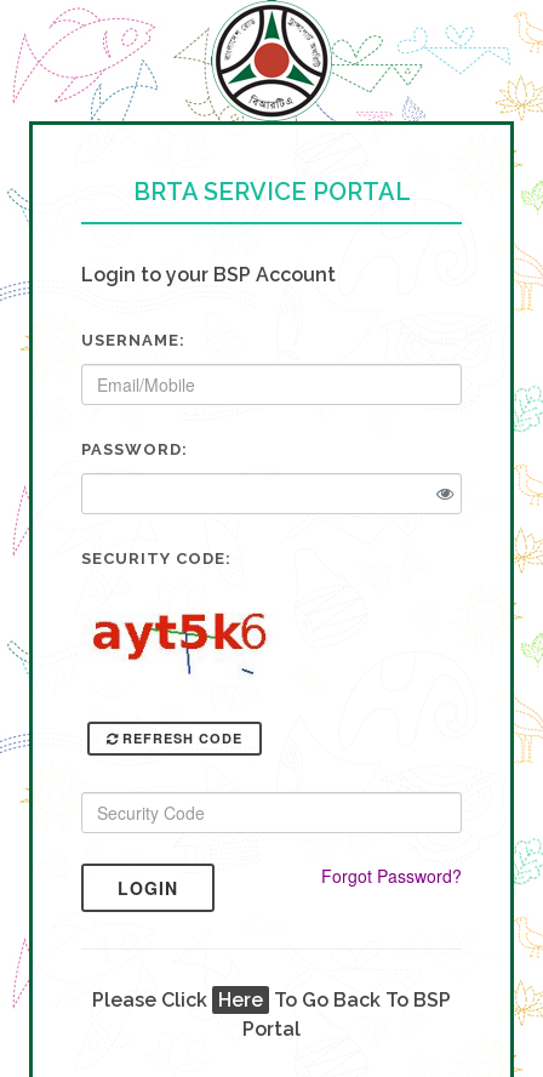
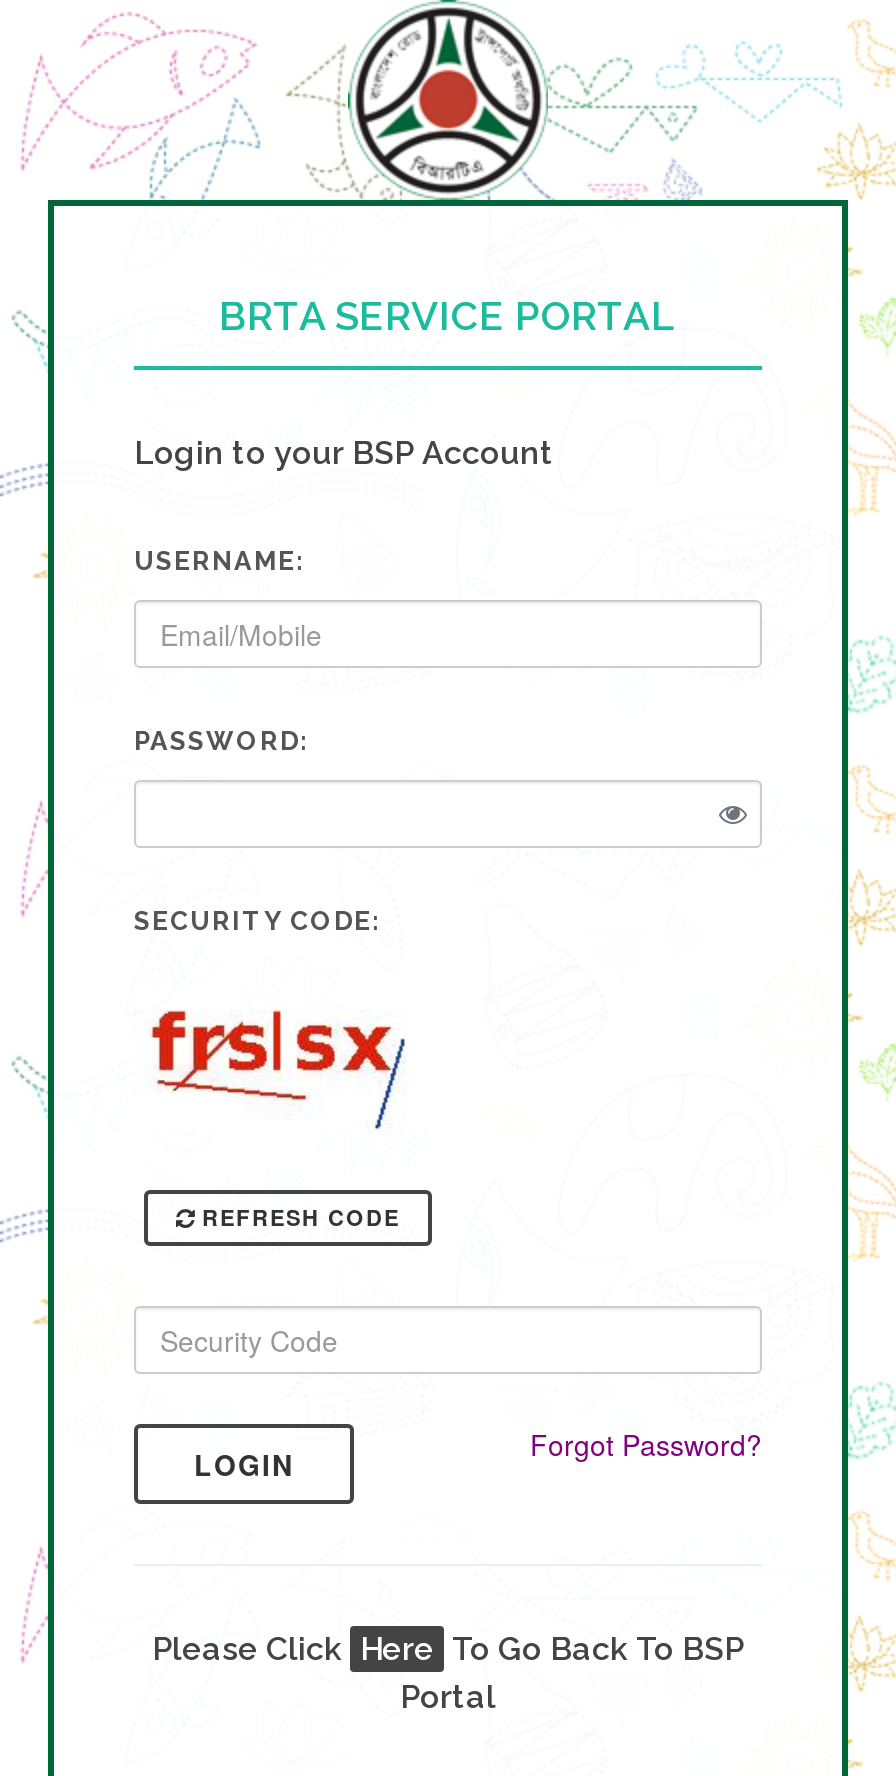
- [image]
+ [image]
